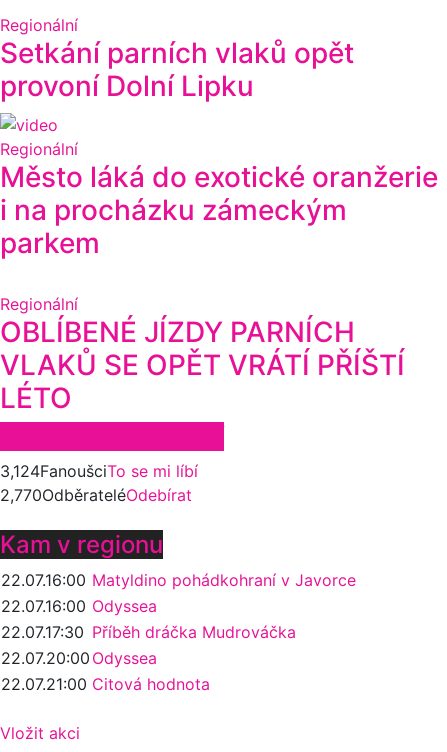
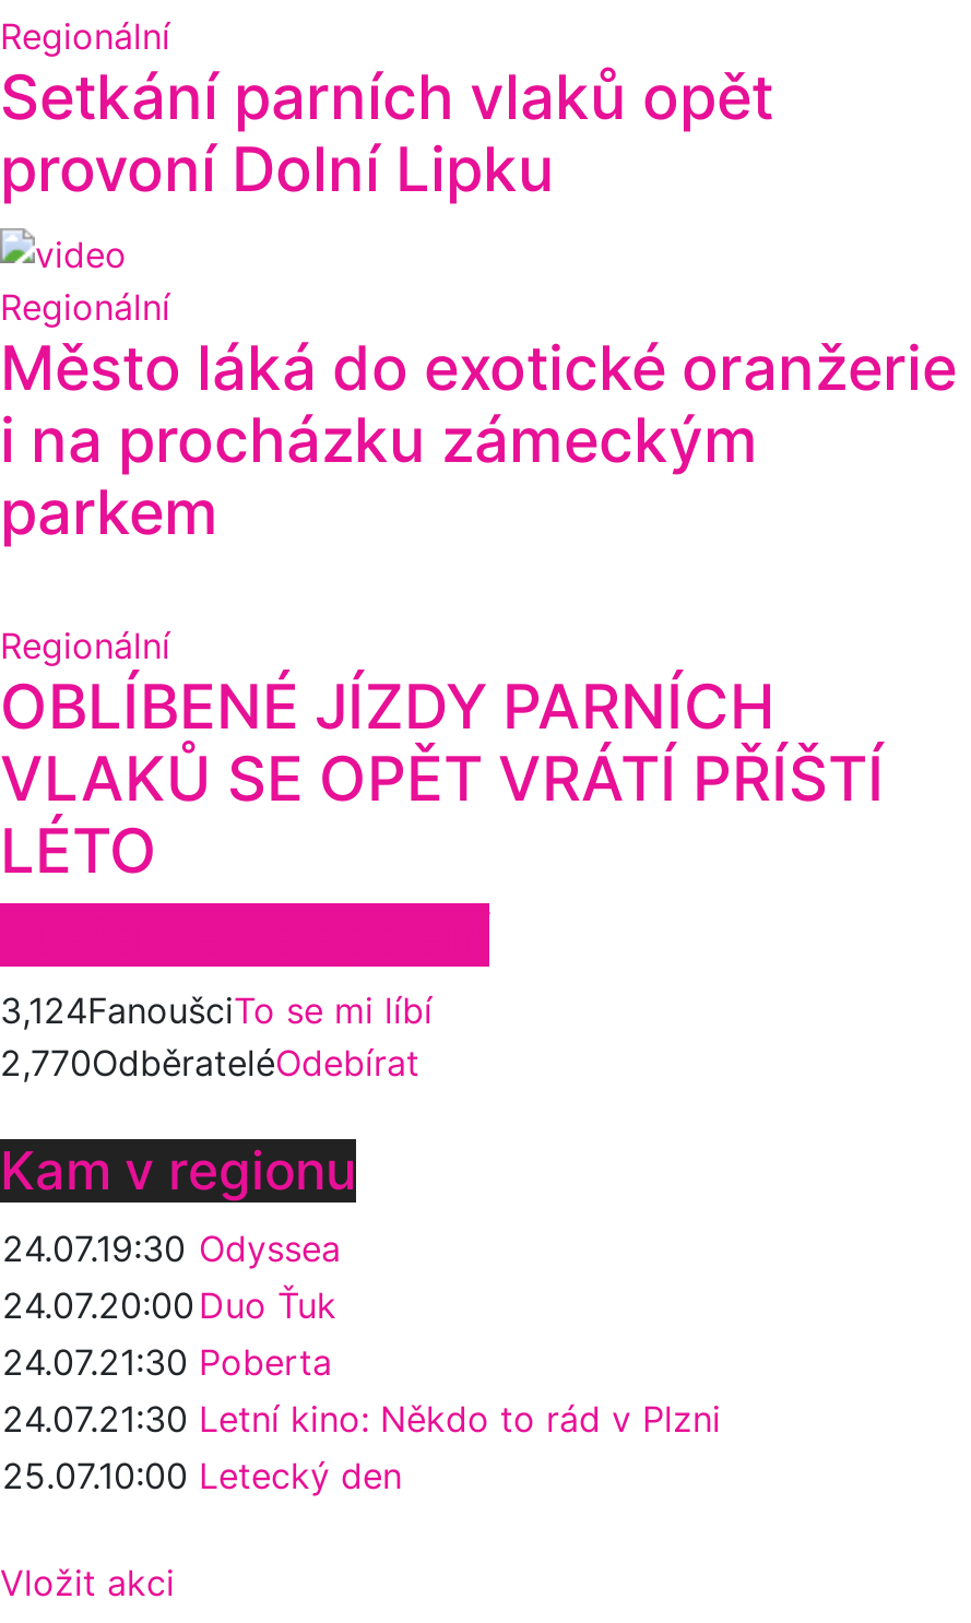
- 22.07.16:00 Matyldino pohádkohraní v Javorce
- 22.07.16:00 Odyssea
- 22.07.17:30 Příběh dráčka Mudrováčka
- 22.07.20:00 Odyssea
- 22.07.21:00 Citová hodnota
+ 24.07.19:30 Odyssea
+ 24.07.20:00 Duo Ťuk
+ 24.07.21:30 Poberta
+ 24.07.21:30 Letní kino: Někdo to rád v Plzni
+ 25.07.10:00 Letecký den
